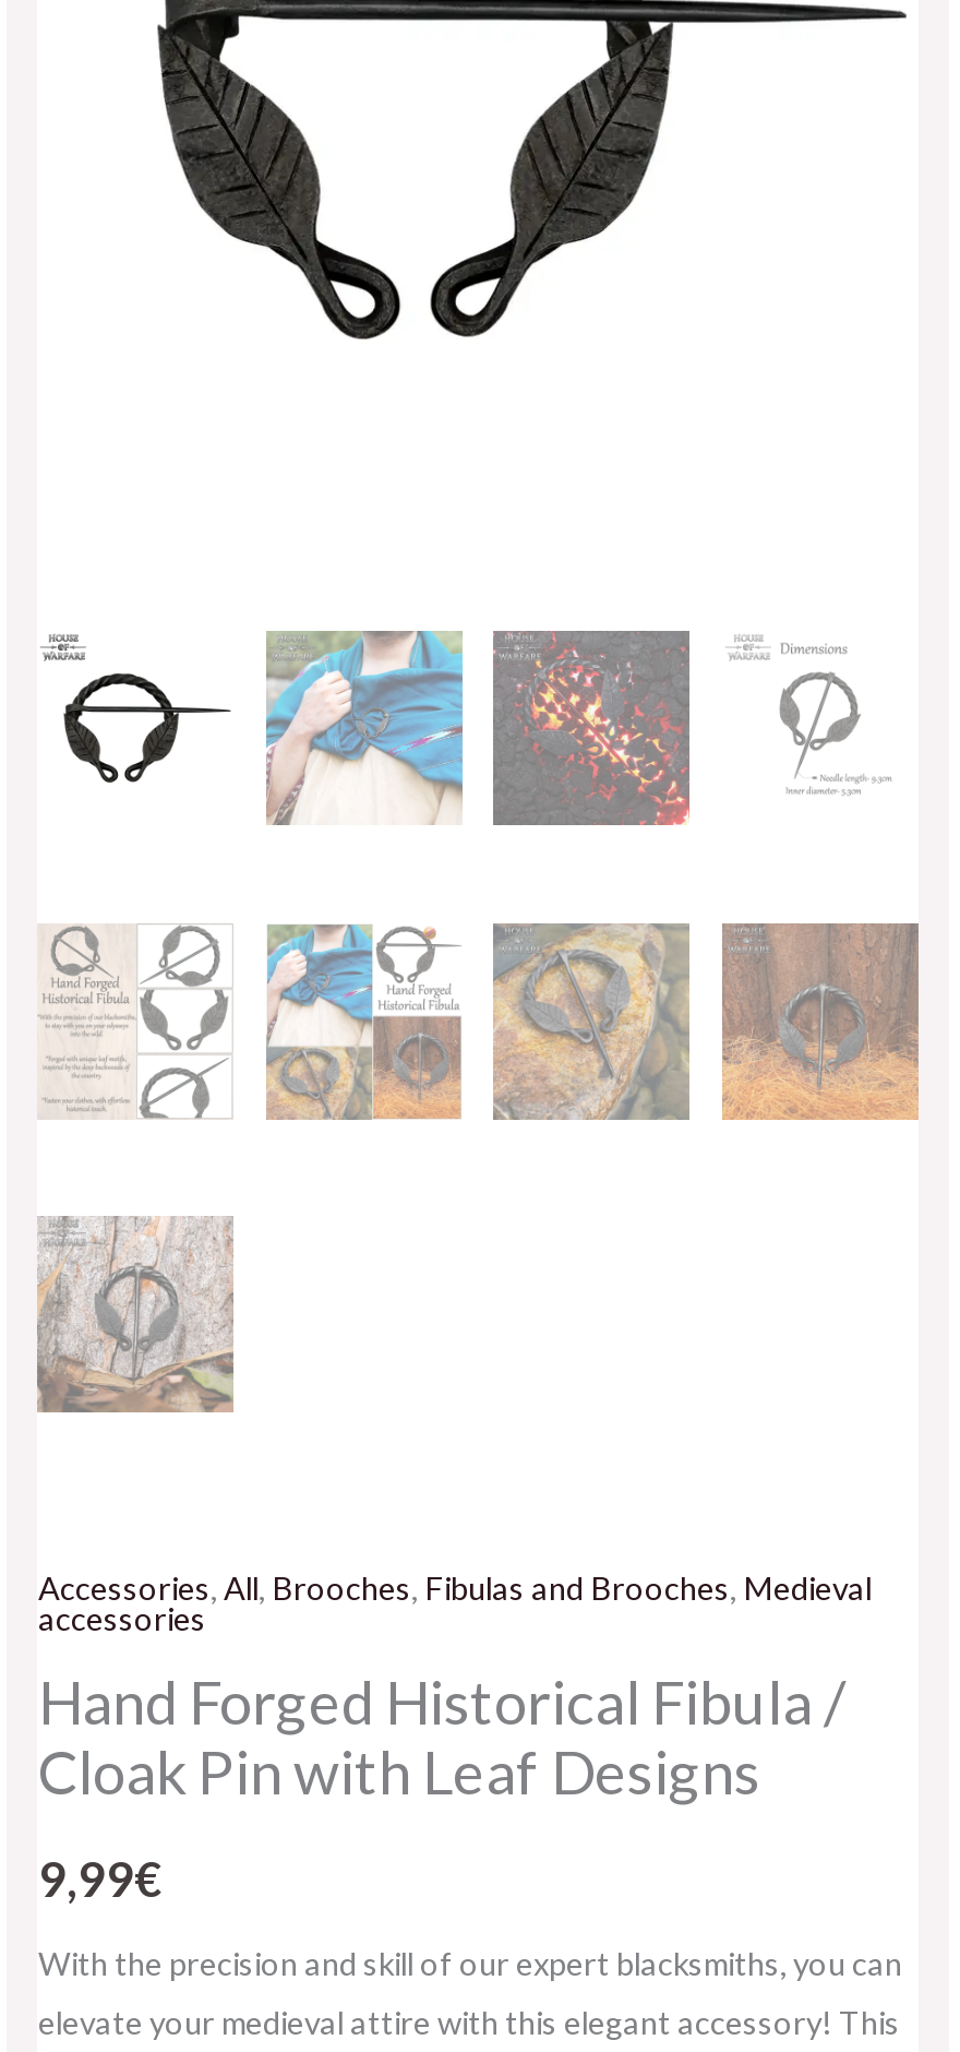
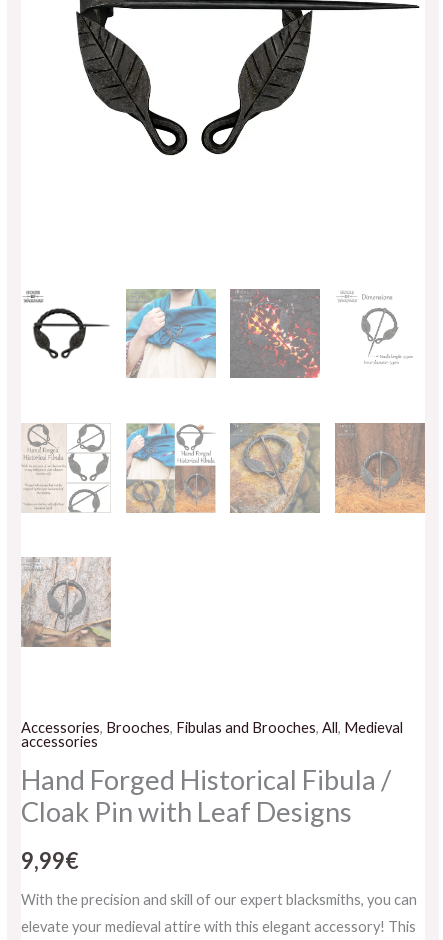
- Accessories, All, Brooches, Fibulas and Brooches, Medieval
+ Accessories, Brooches, Fibulas and Brooches, All, Medieval
